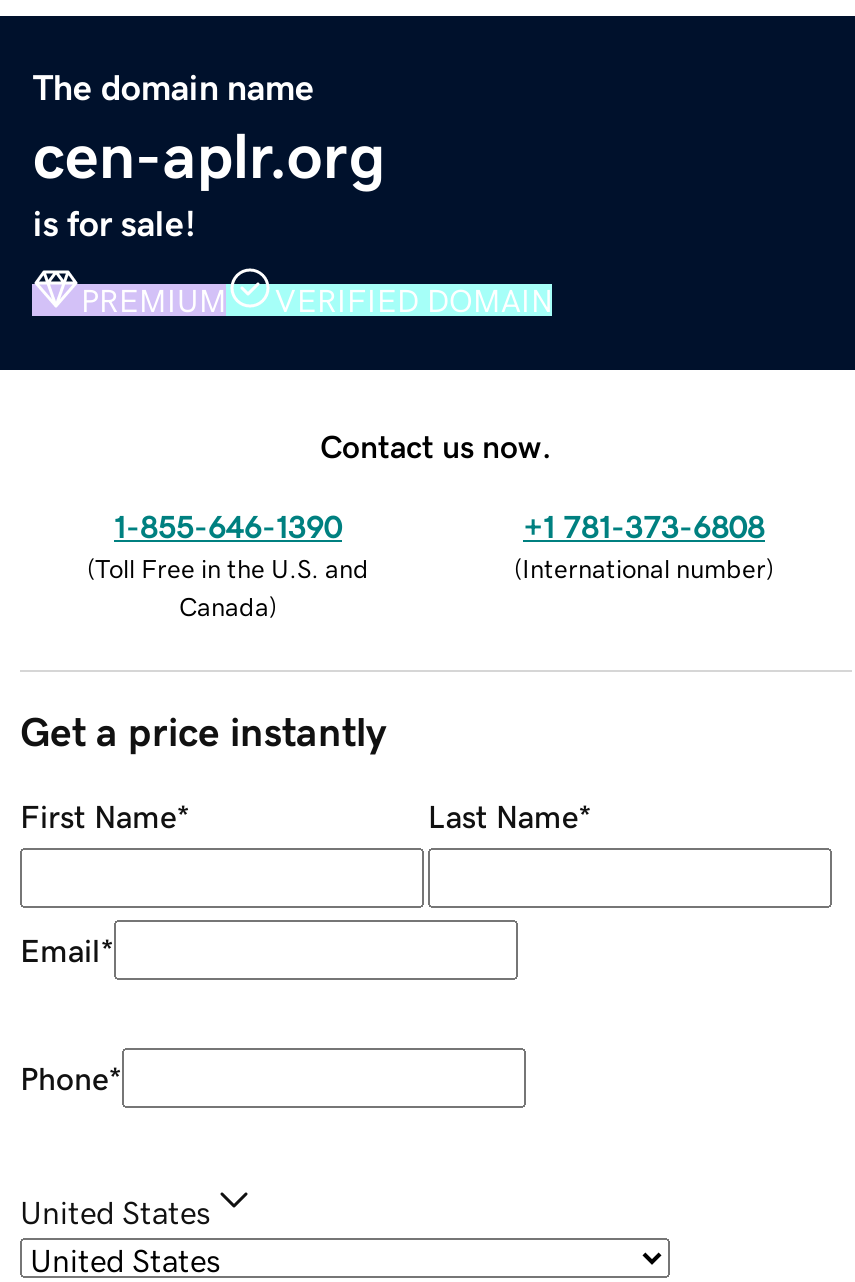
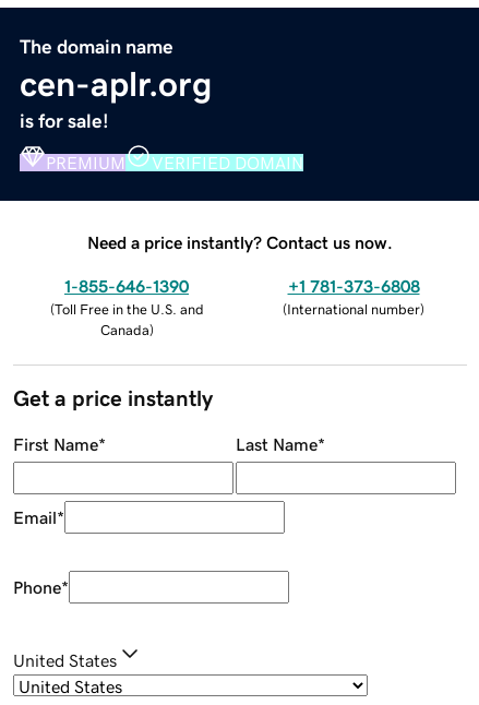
- Contact us now.
+ Need a price instantly? Contact us now.
